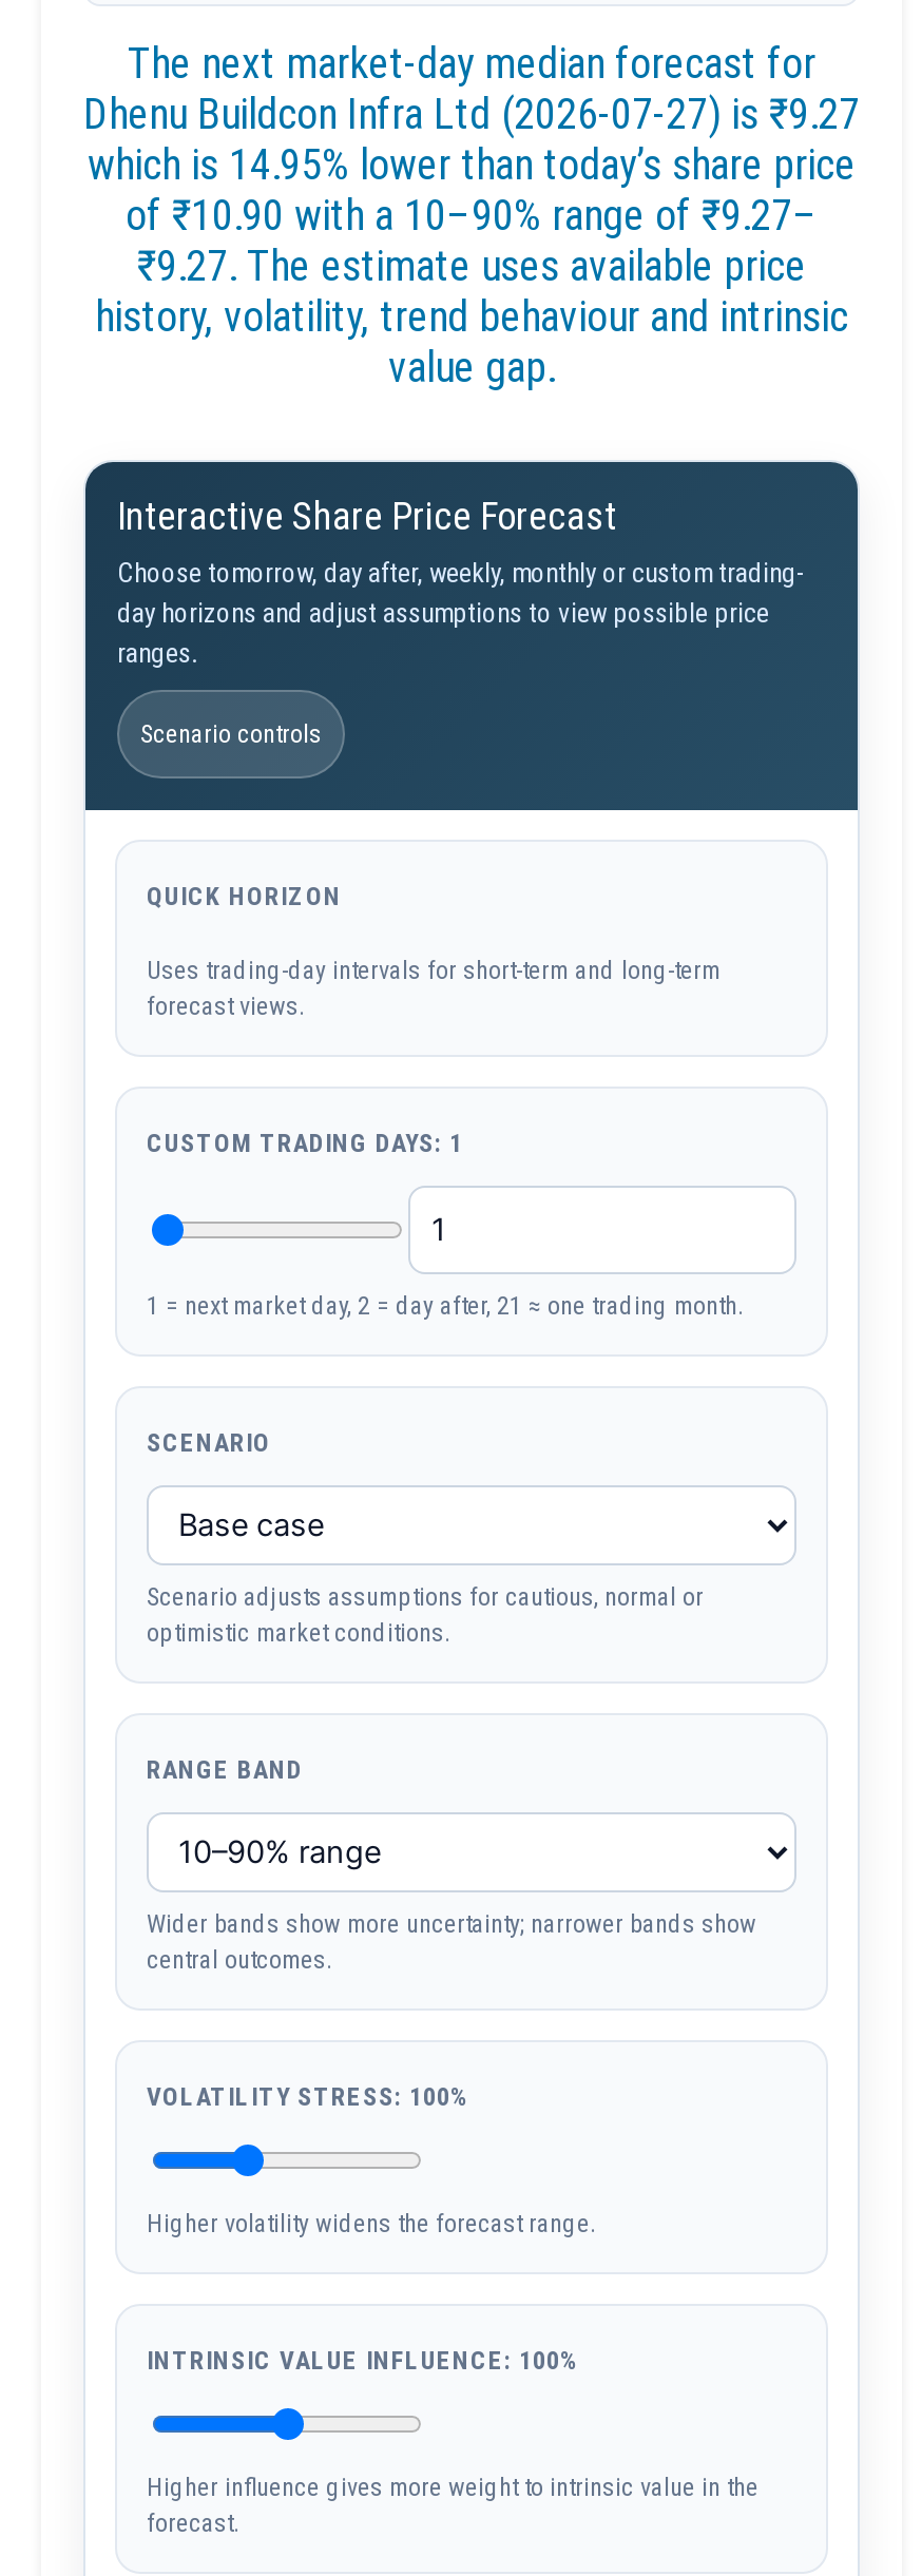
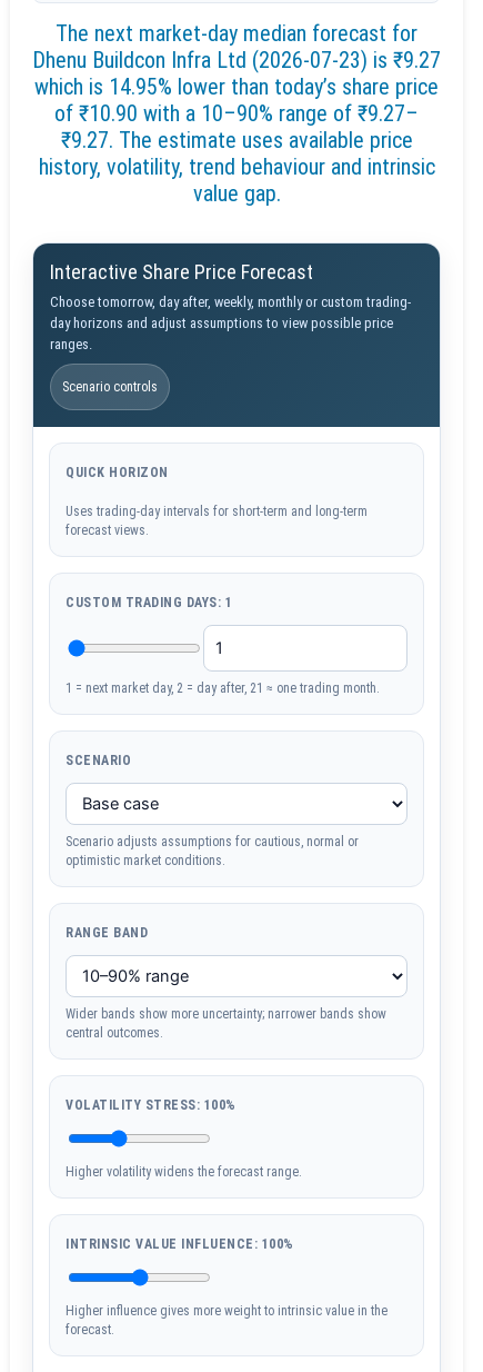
- Dhenu Buildcon Infra Ltd (2026-07-27) is ₹9.27
+ Dhenu Buildcon Infra Ltd (2026-07-23) is ₹9.27
